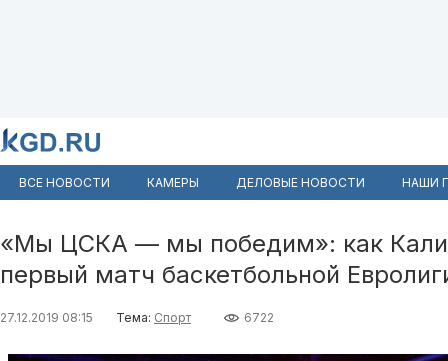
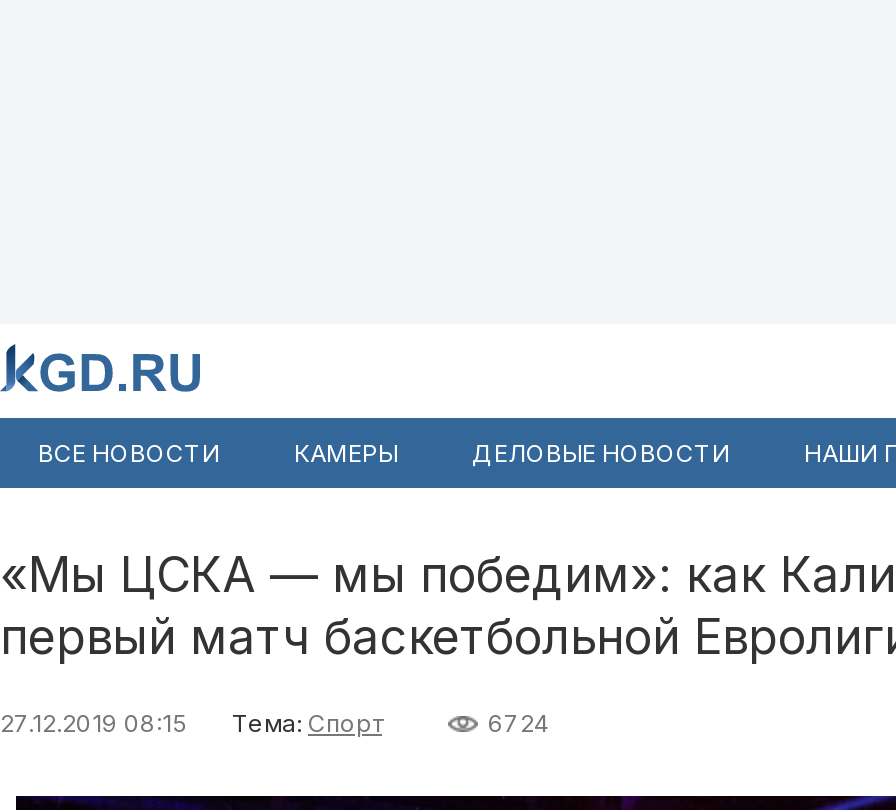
- 6722
+ 6724
